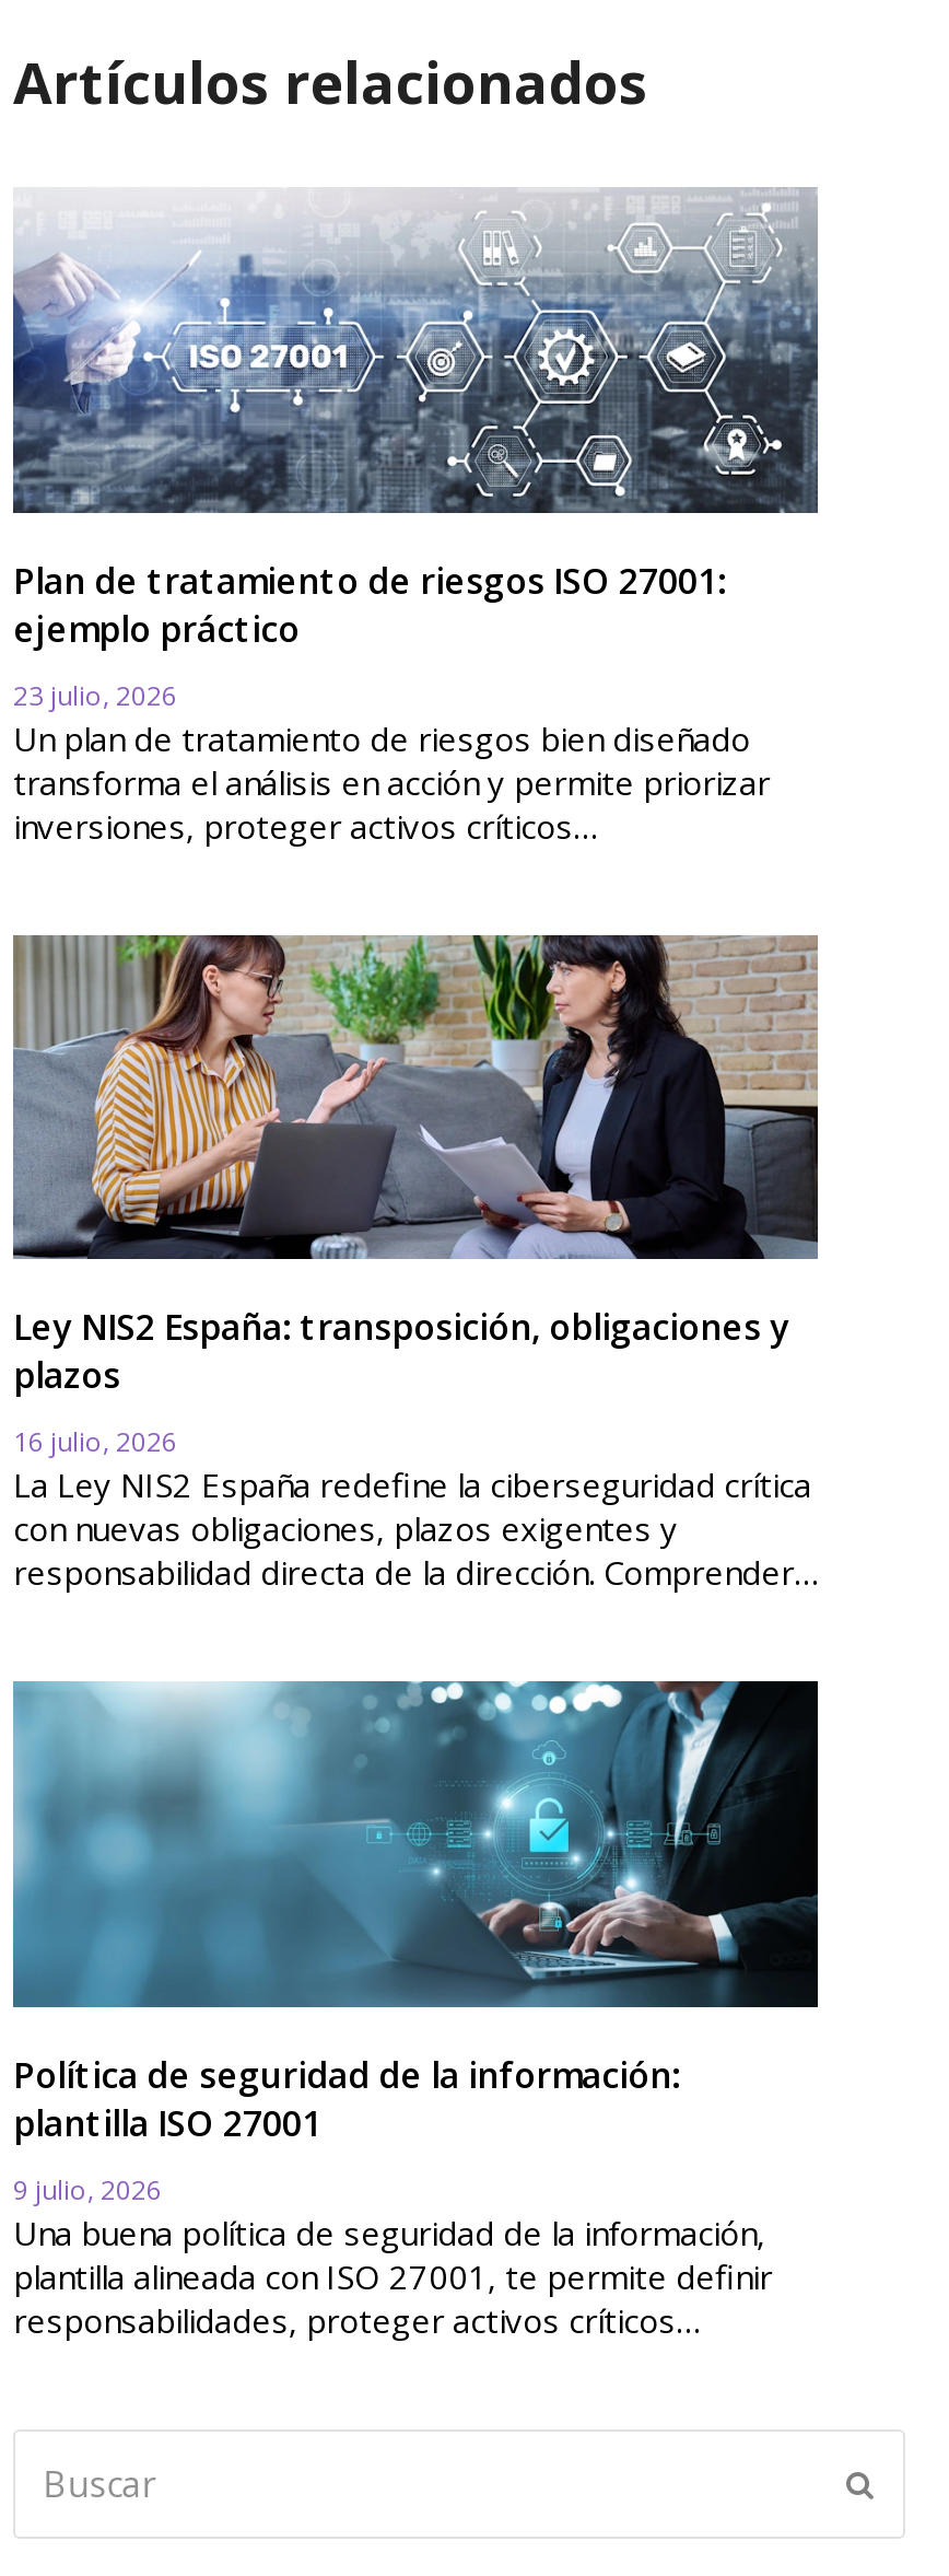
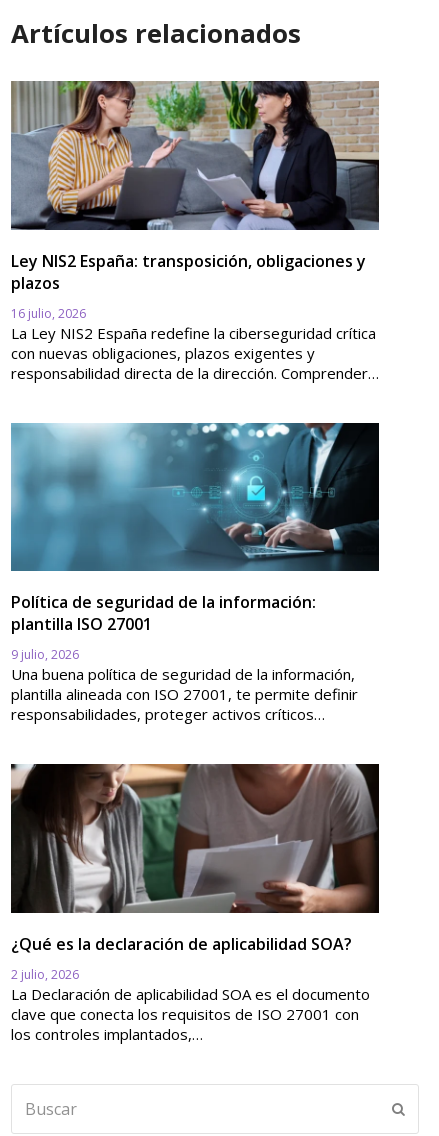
- [image]
- Plan de tratamiento de riesgos ISO 27001:
- ejemplo práctico
- 23 julio, 2026
- Un plan de tratamiento de riesgos bien diseñado
- transforma el análisis en acción y permite priorizar
- inversiones, proteger activos críticos…

moved up: [image] | Ley NIS2 España: transposición, obligaciones y | plazos | ... | plantilla alineada con ISO 27001, te permite definir | responsabilidades, proteger activos críticos…

+ [image]
+ ¿Qué es la declaración de aplicabilidad SOA?
+ 2 julio, 2026
+ La Declaración de aplicabilidad SOA es el documento
+ clave que conecta los requisitos de ISO 27001 con
+ los controles implantados,…
